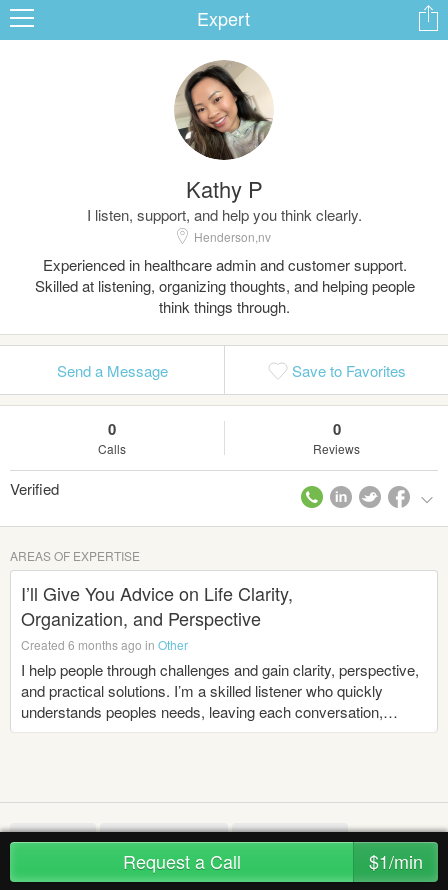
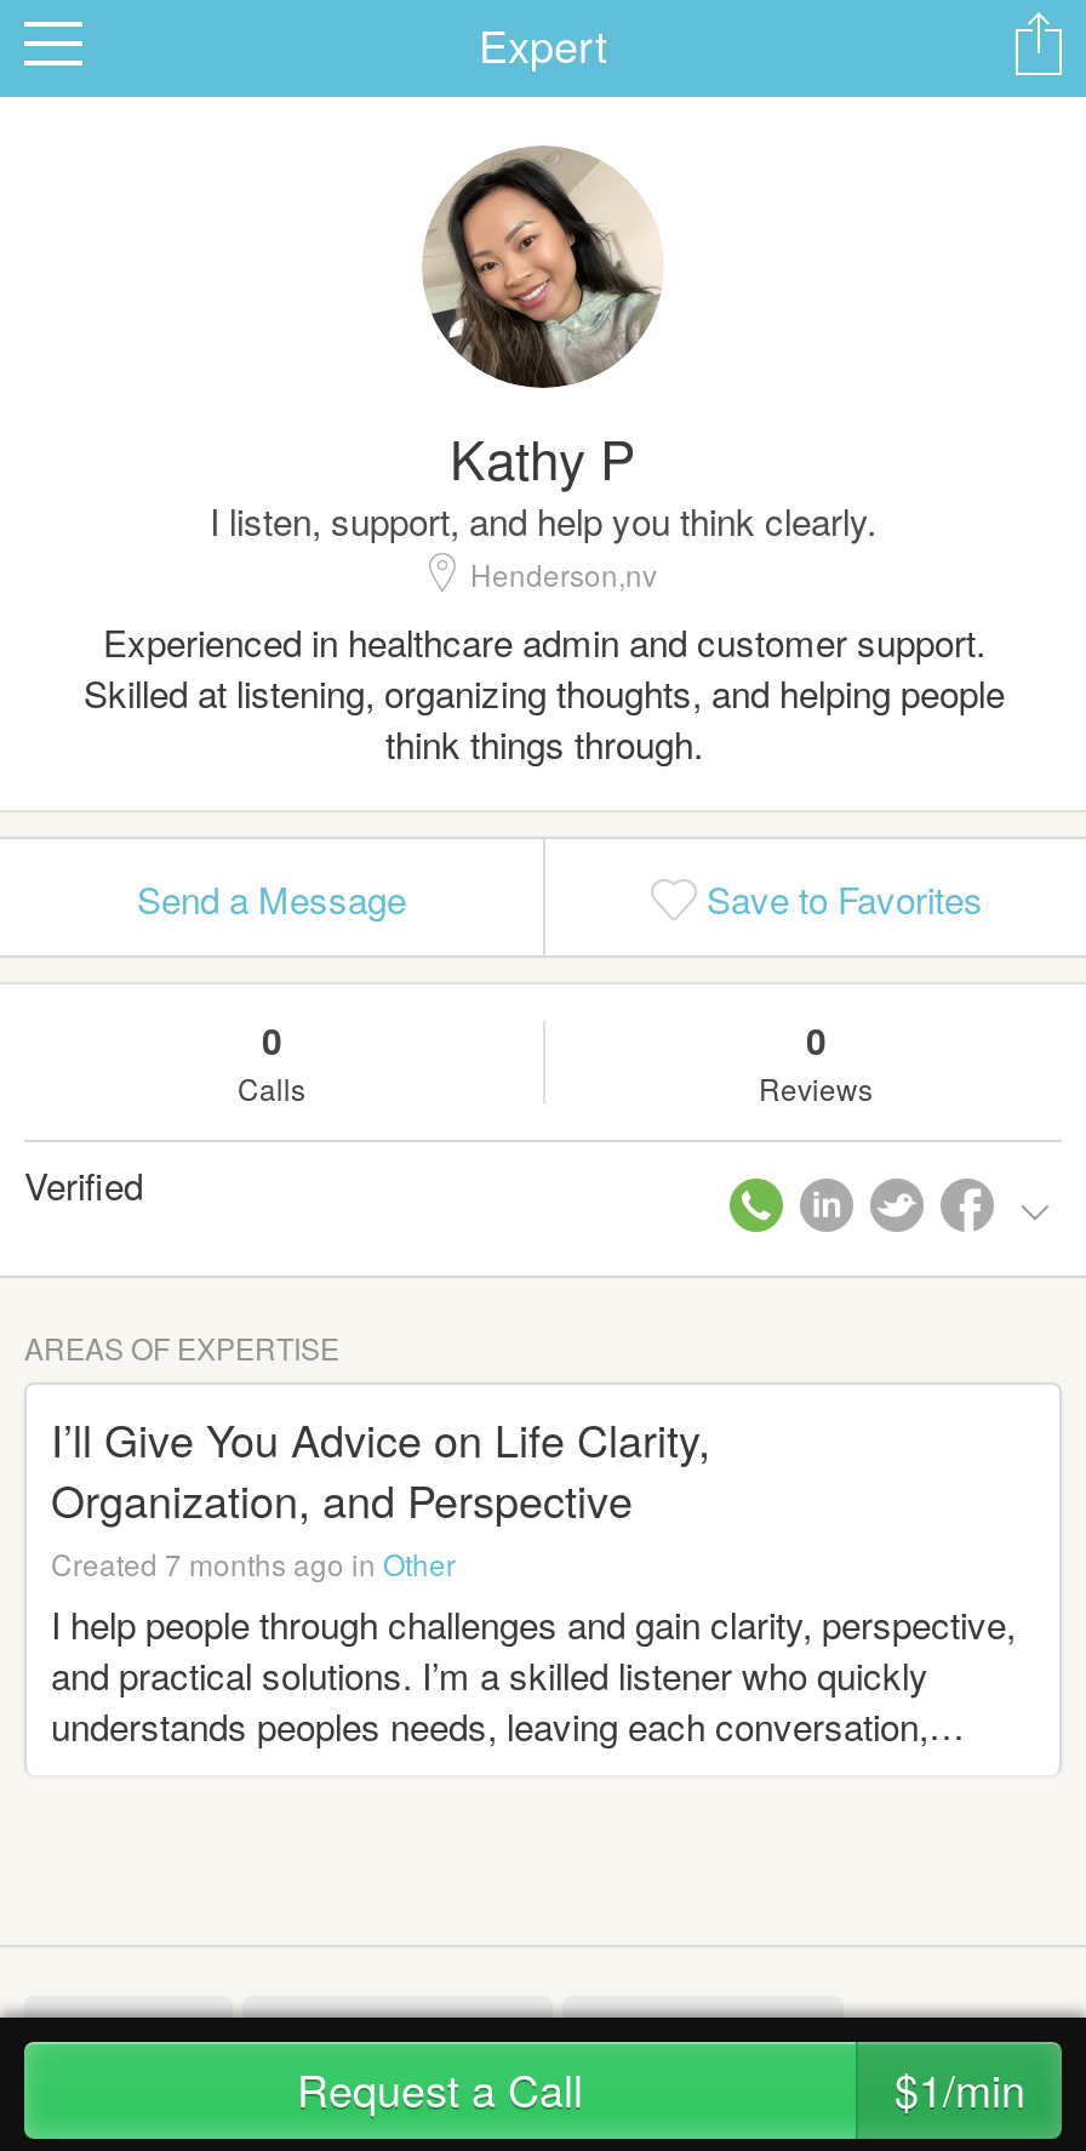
- Created 6 months ago in Other
+ Created 7 months ago in Other
